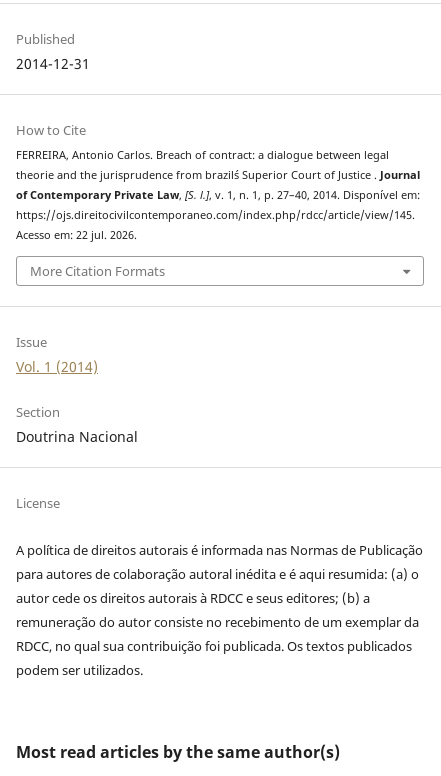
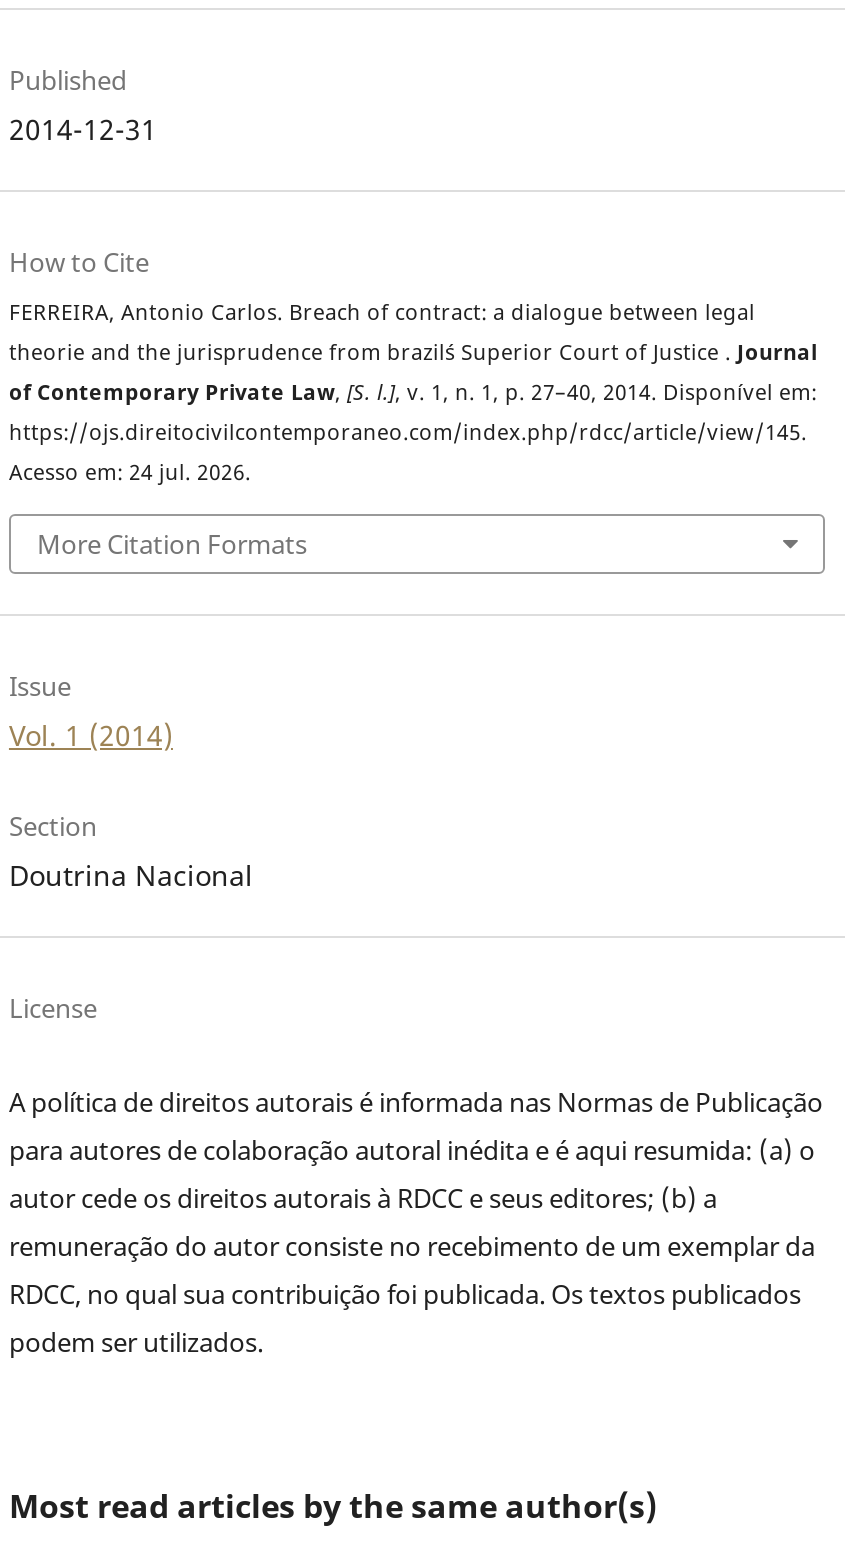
- Acesso em: 22 jul. 2026.
+ Acesso em: 24 jul. 2026.
